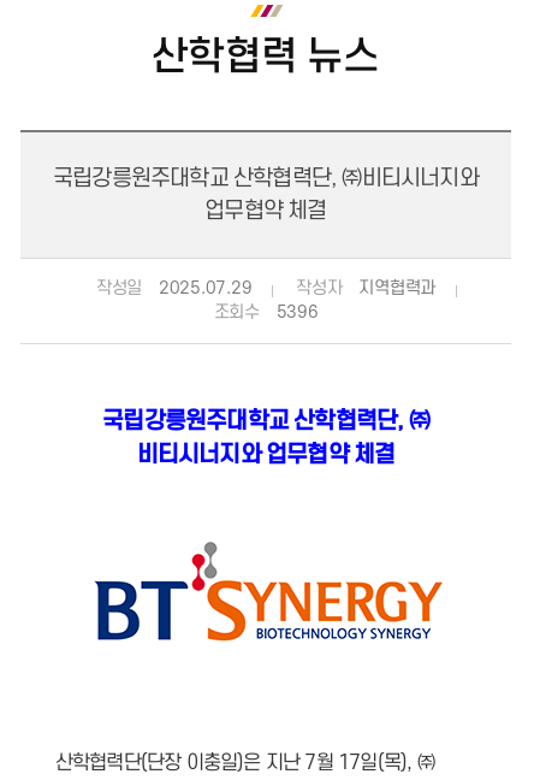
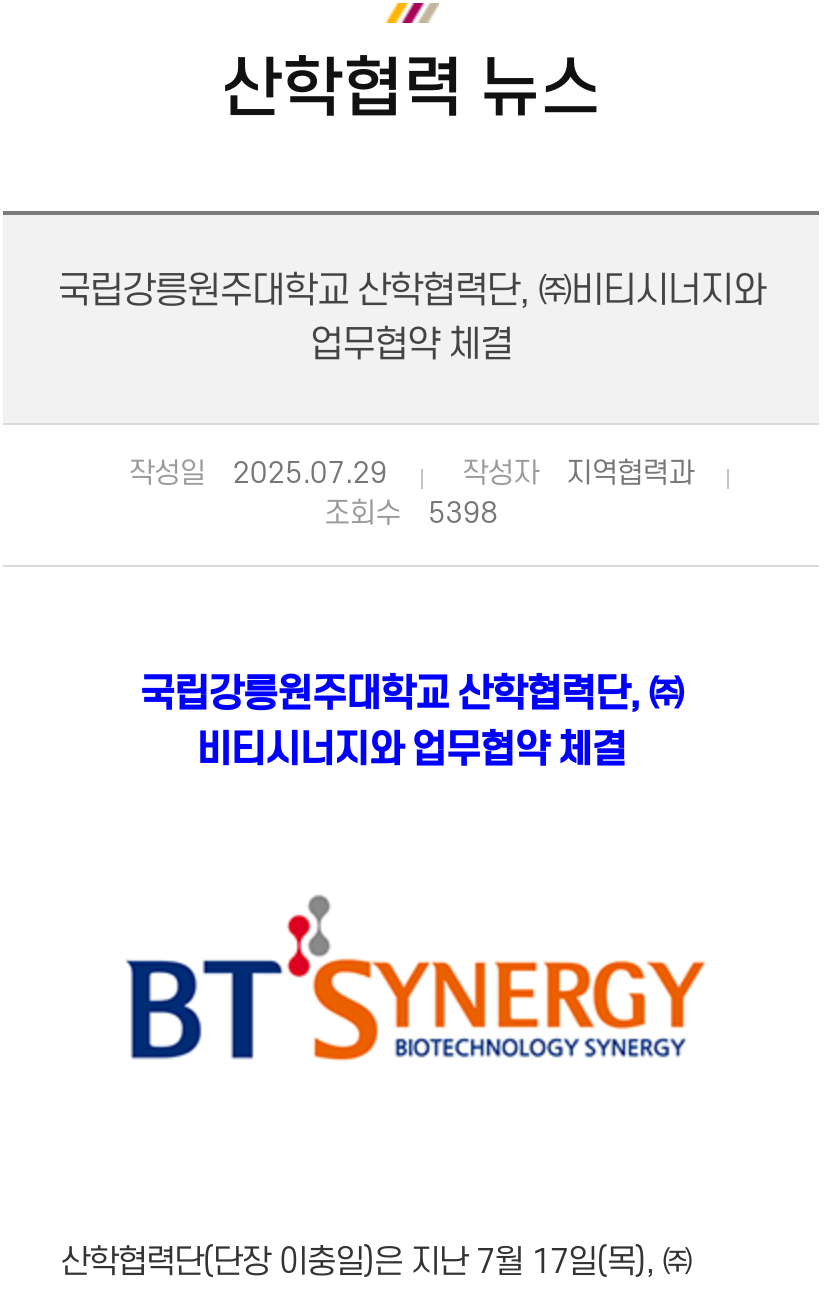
- 조회수 5396
+ 조회수 5398
